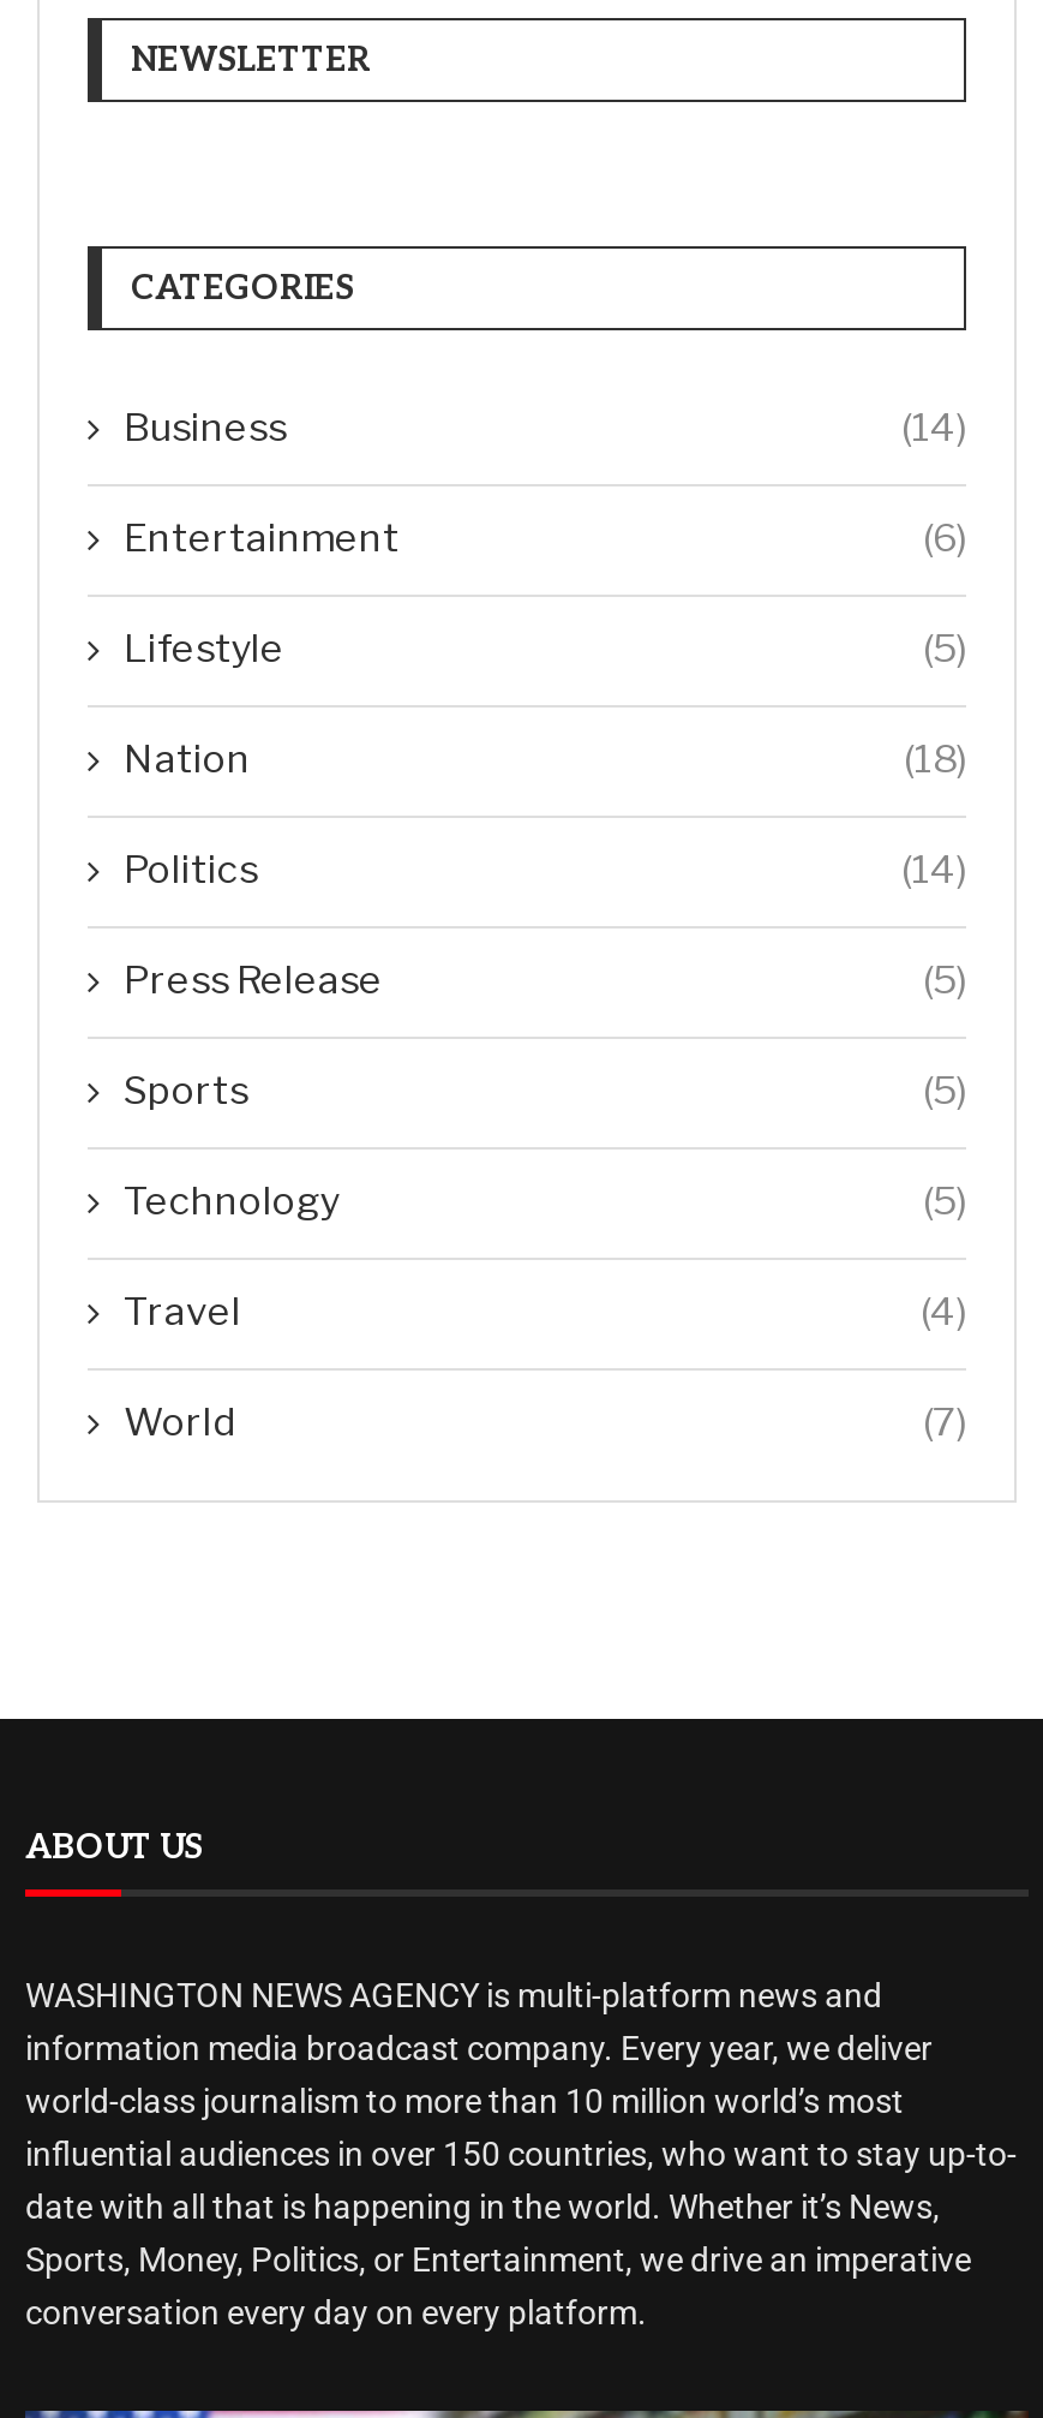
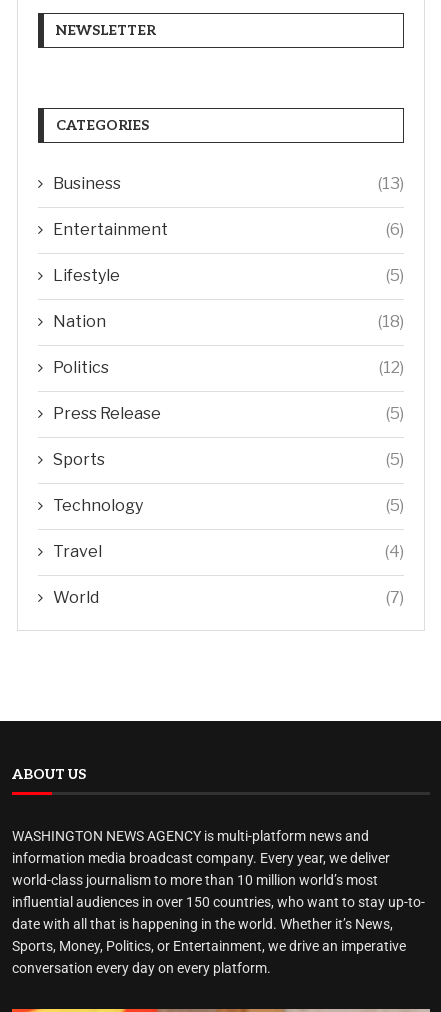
- (14)
+ (13)

- (14)
+ (12)
